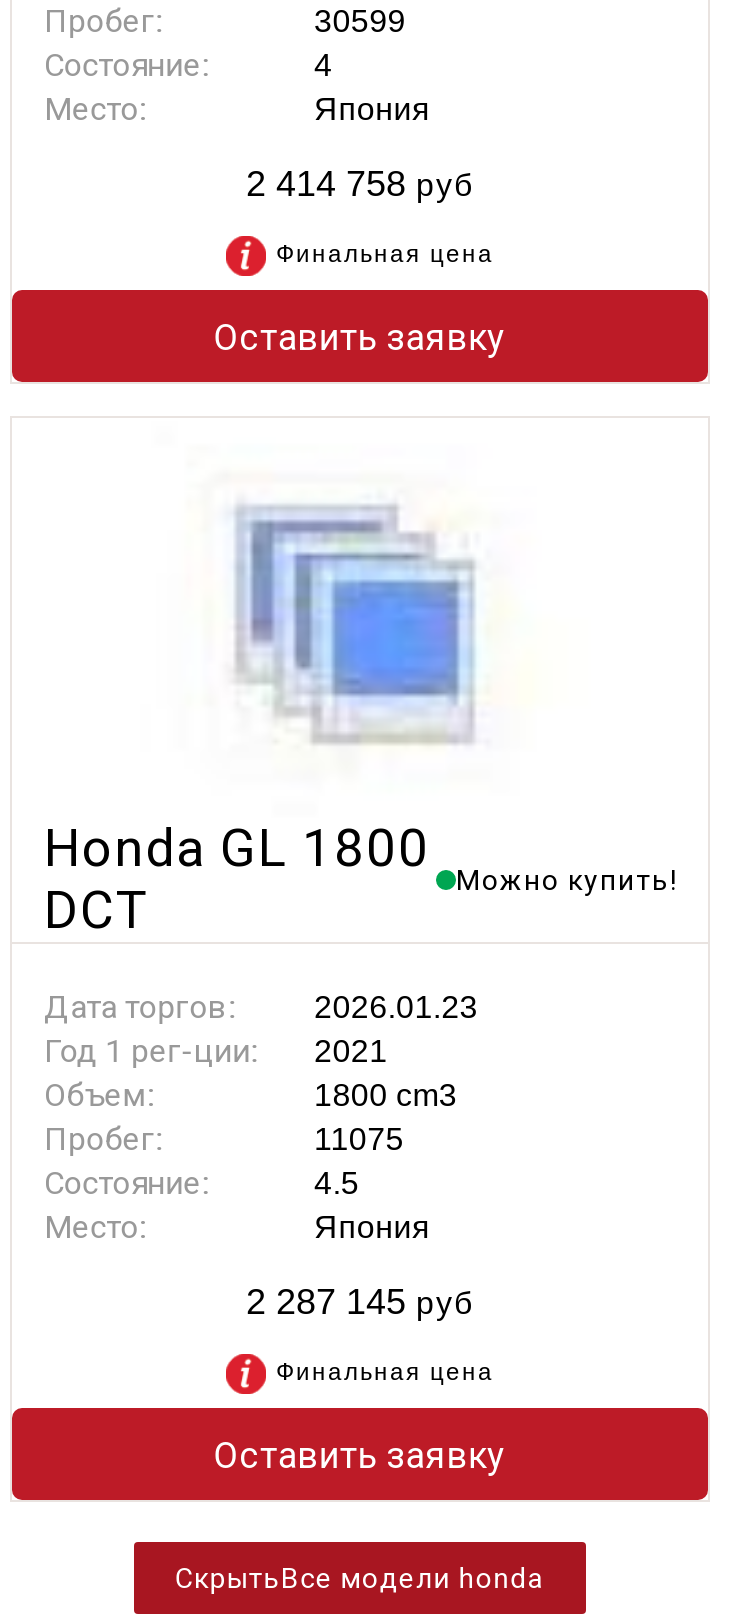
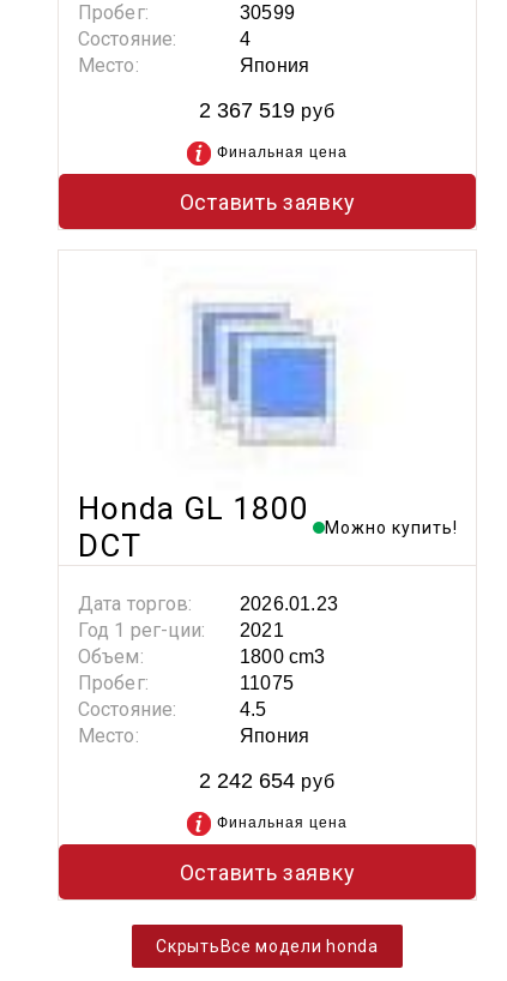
- 2 414 758 руб
+ 2 367 519 руб

- 2 287 145 руб
+ 2 242 654 руб
